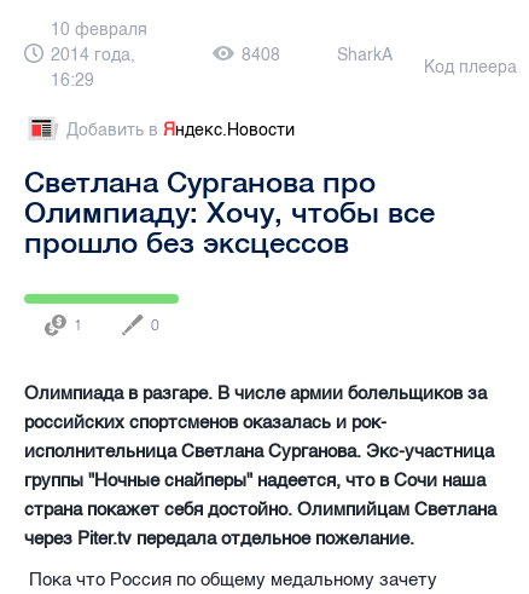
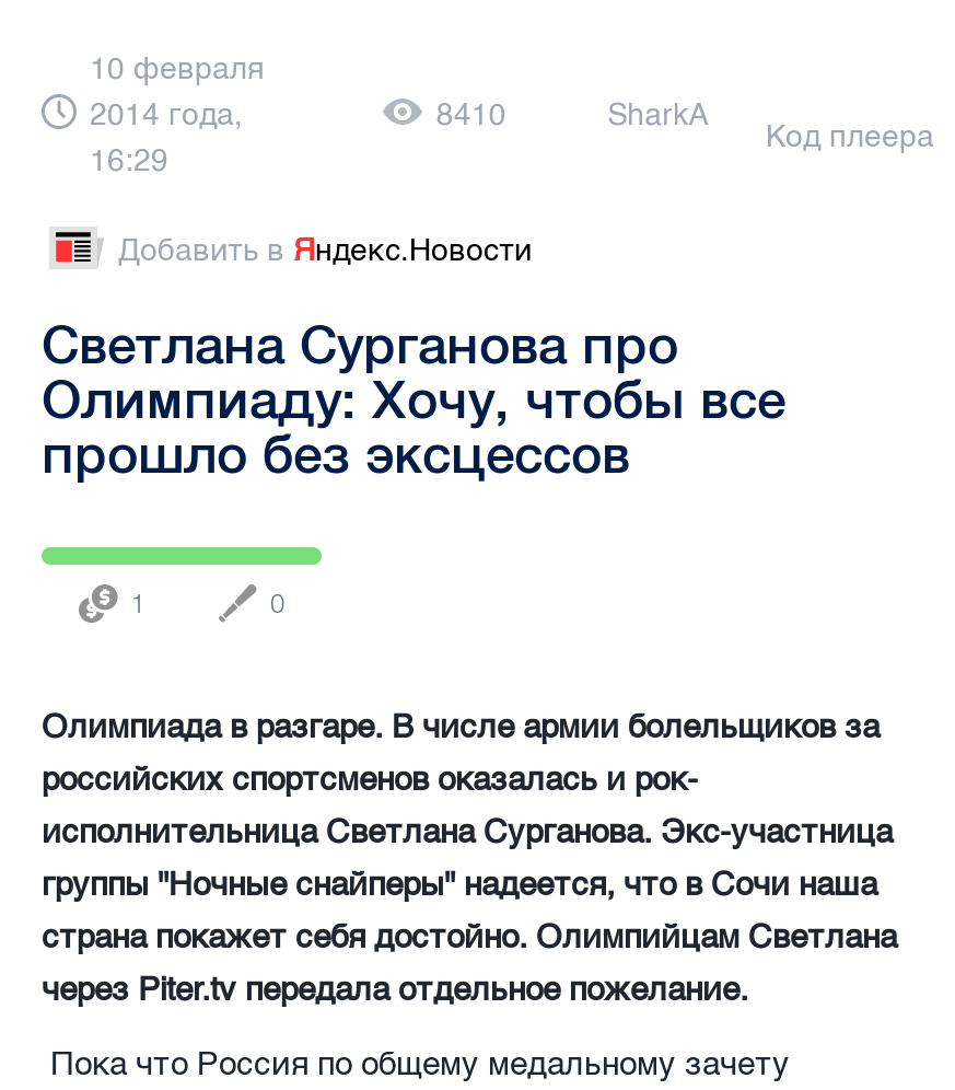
- 8408
+ 8410
